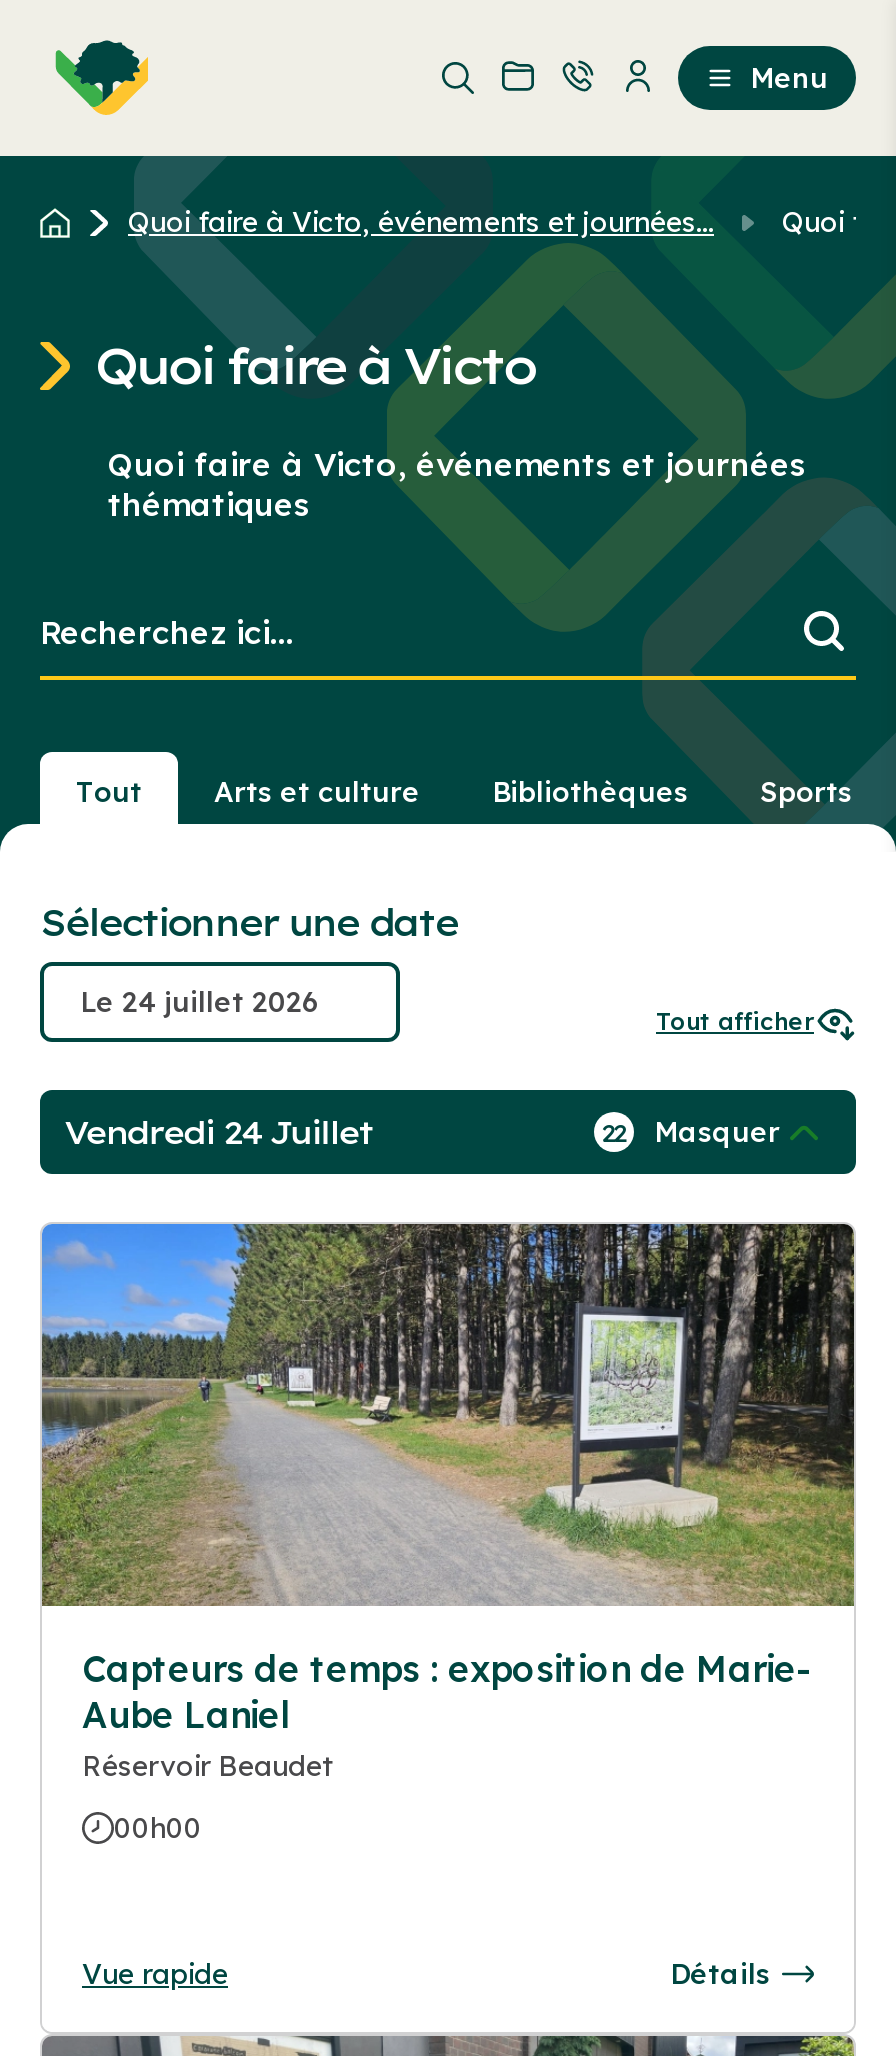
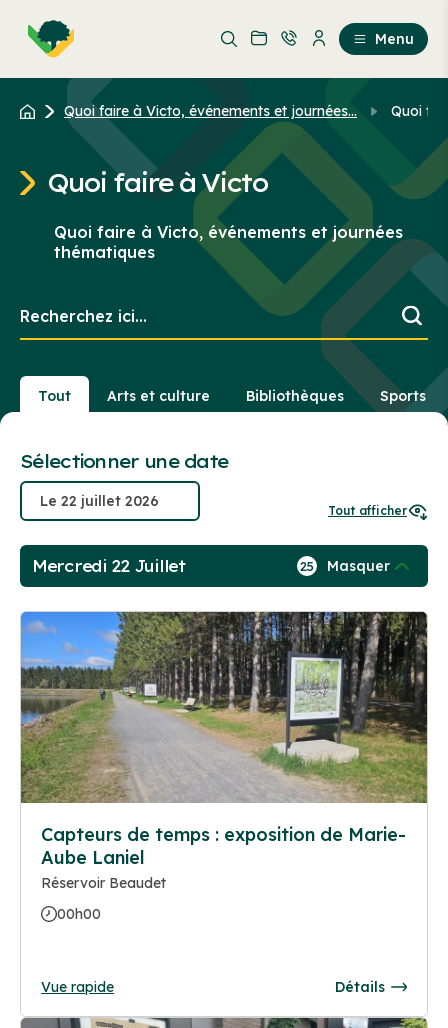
- Vendredi 24 Juillet
+ Mercredi 22 Juillet

- 22 Masquer
+ 25 Masquer
